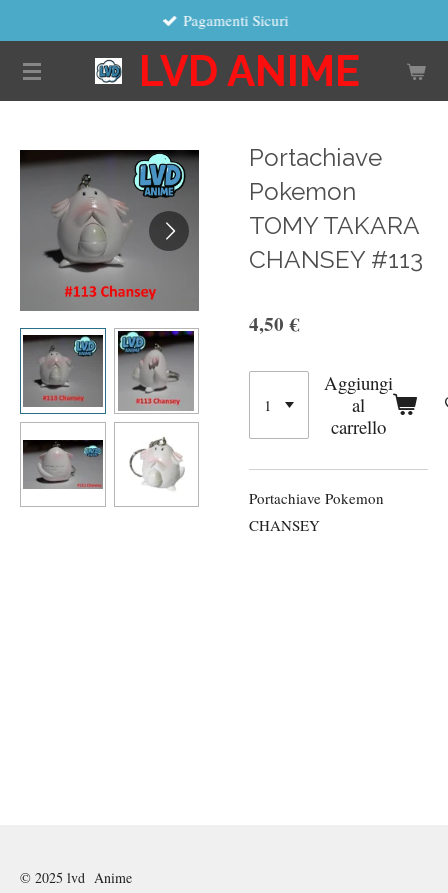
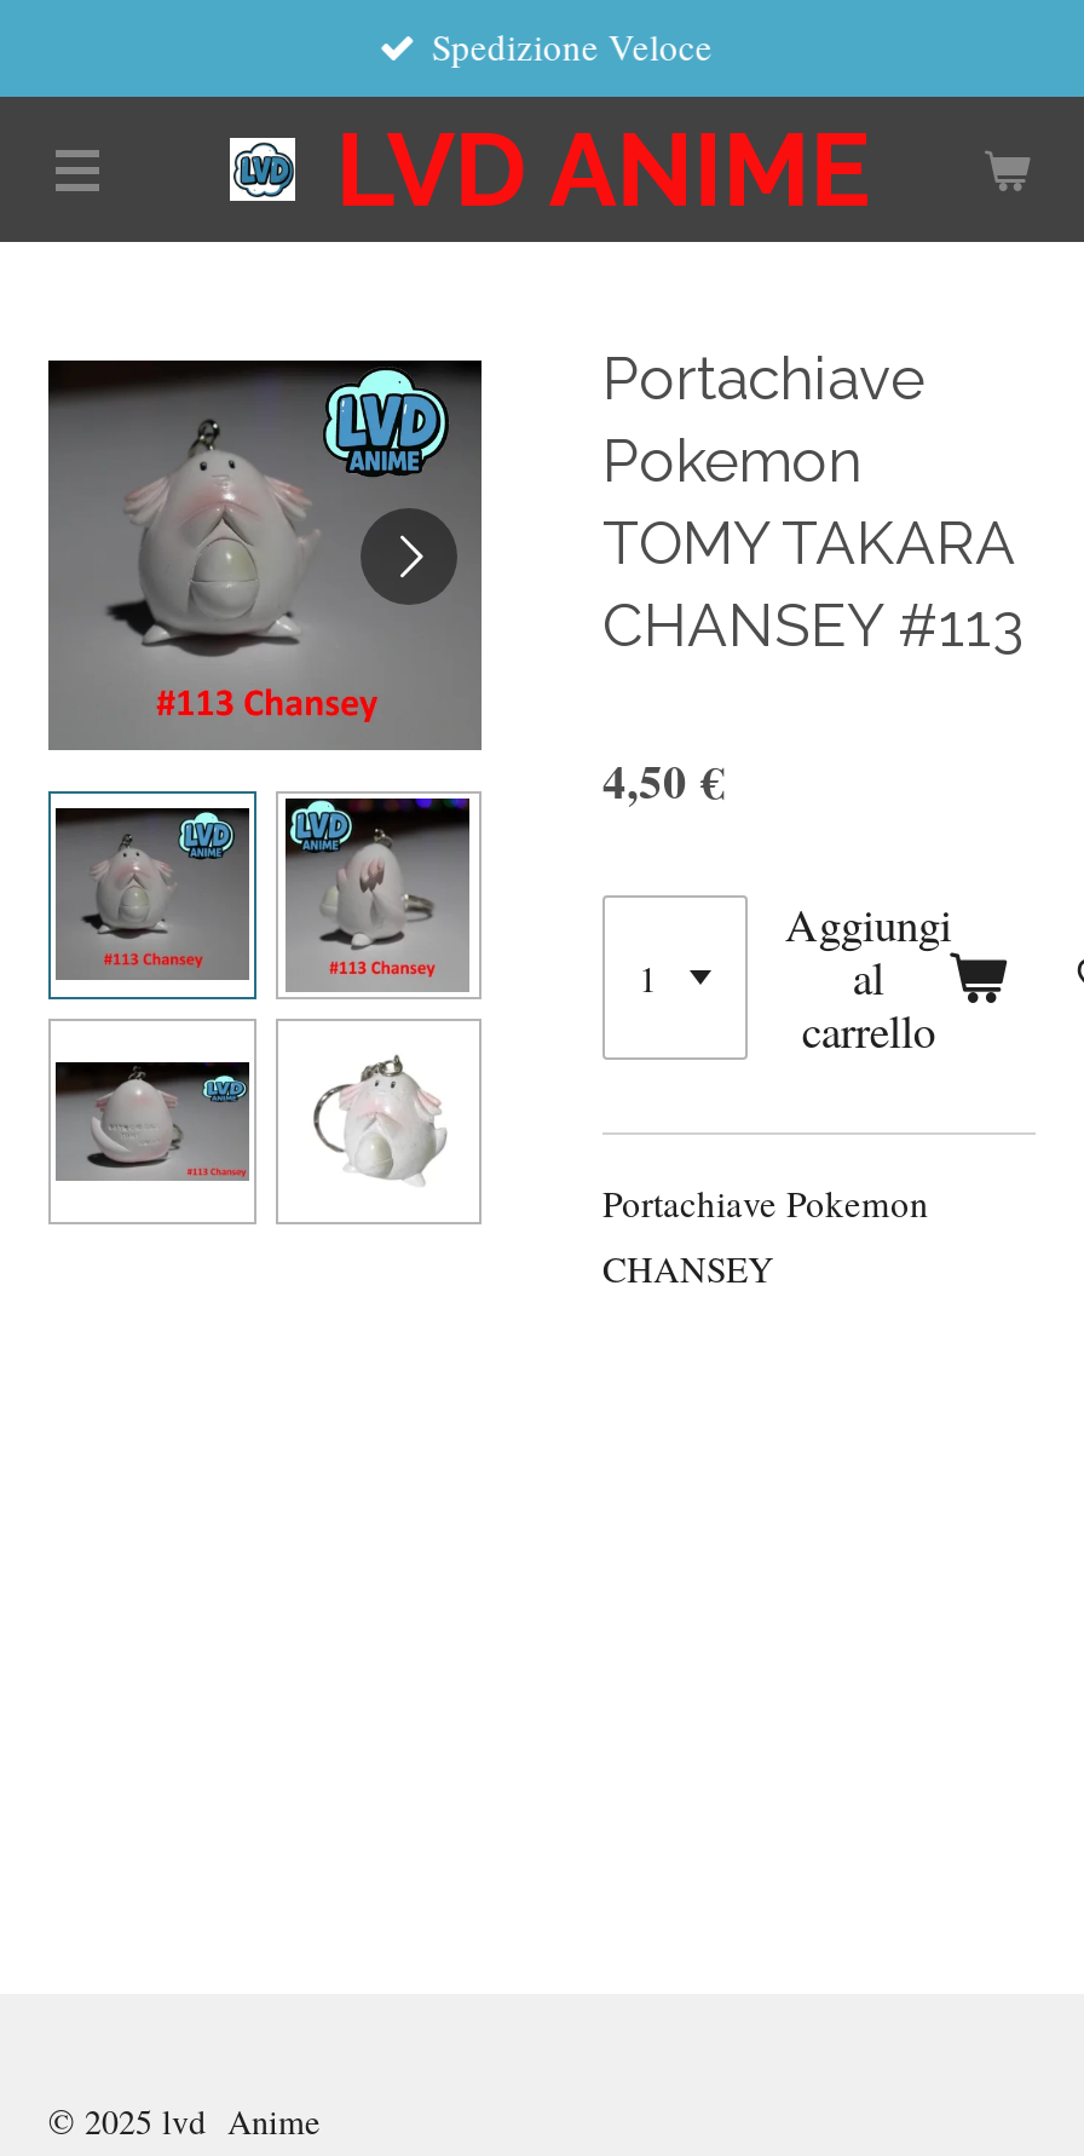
- Pagamenti Sicuri
+ Spedizione Veloce
